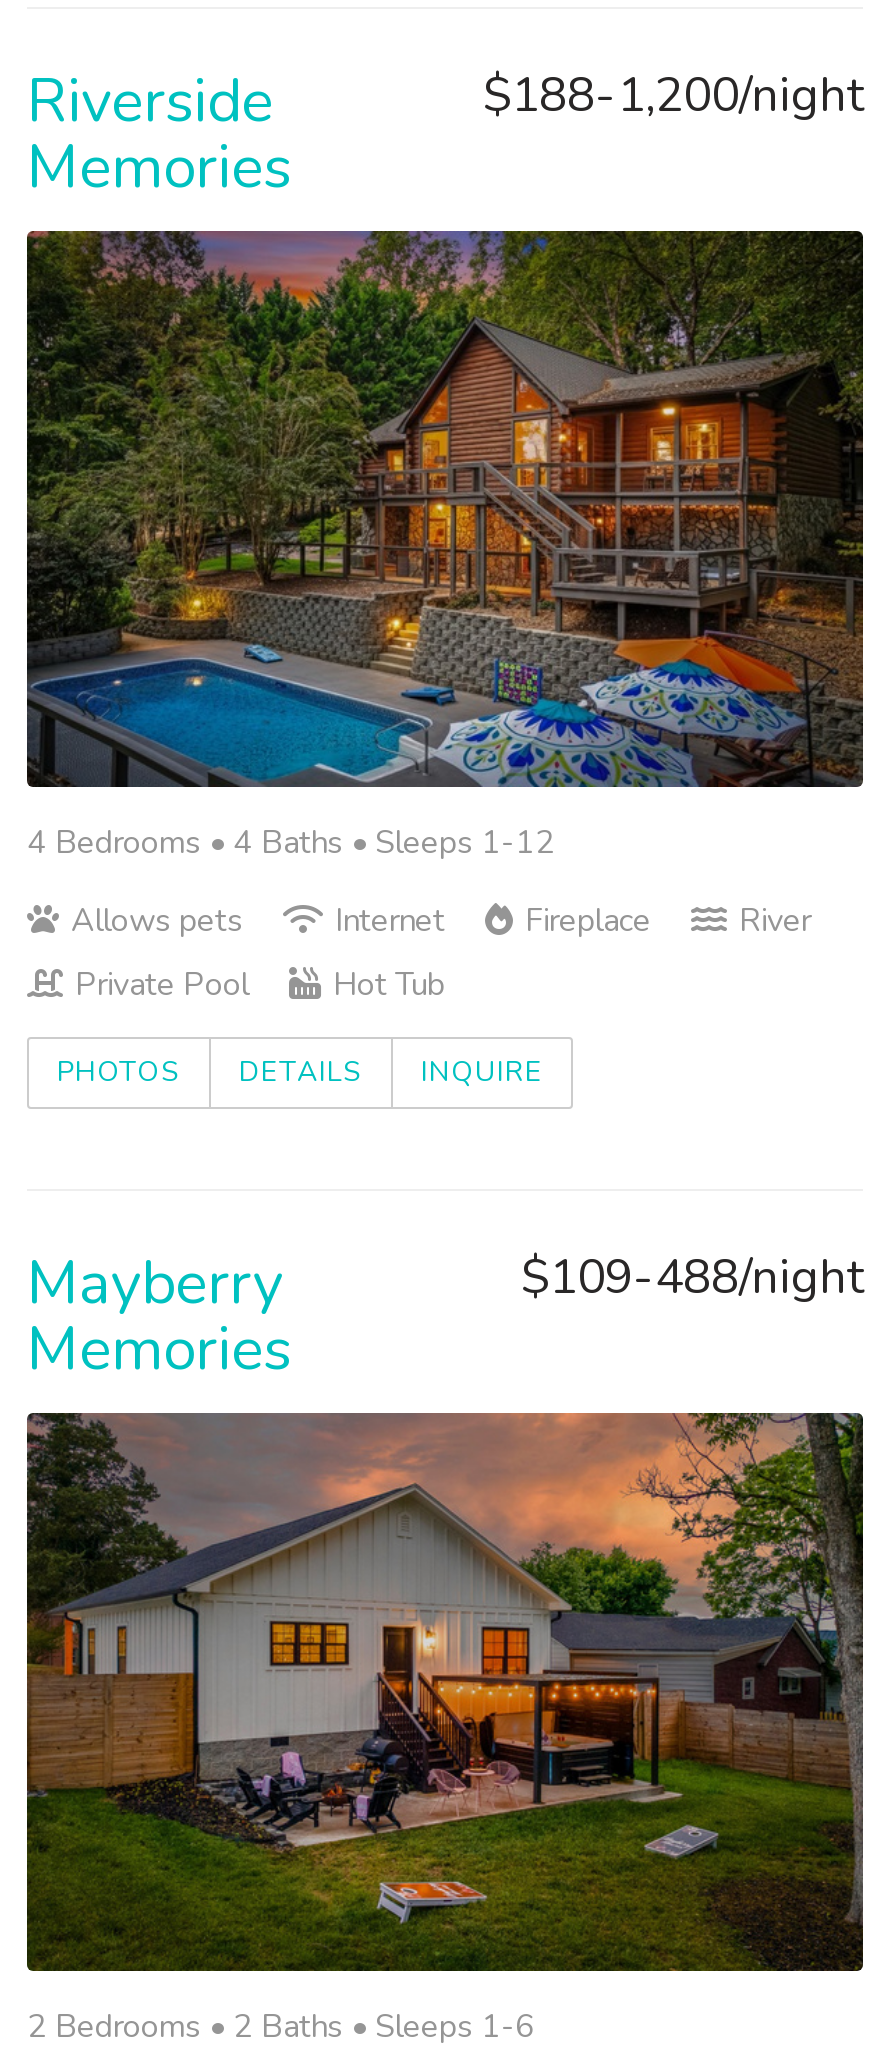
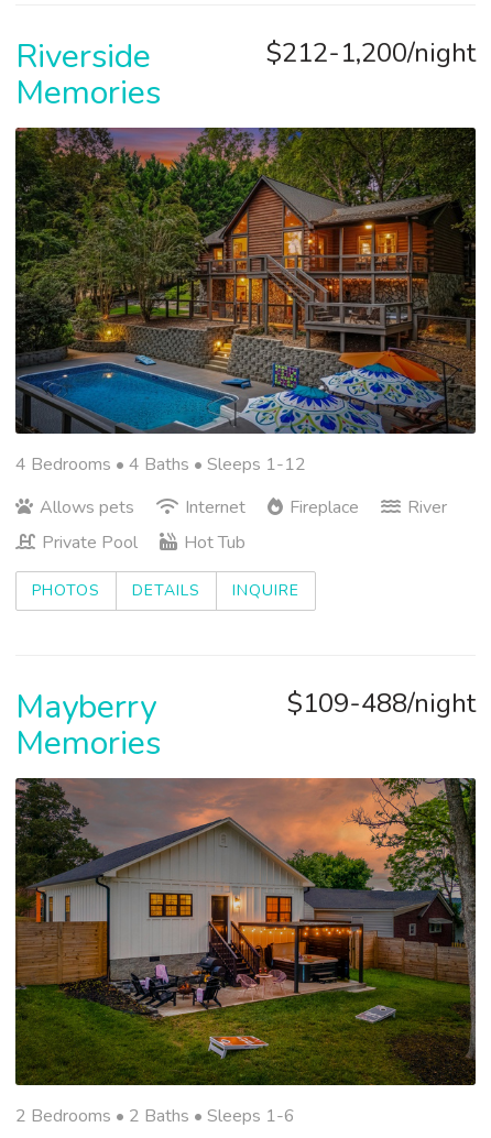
- $188-1,200/night
+ $212-1,200/night
